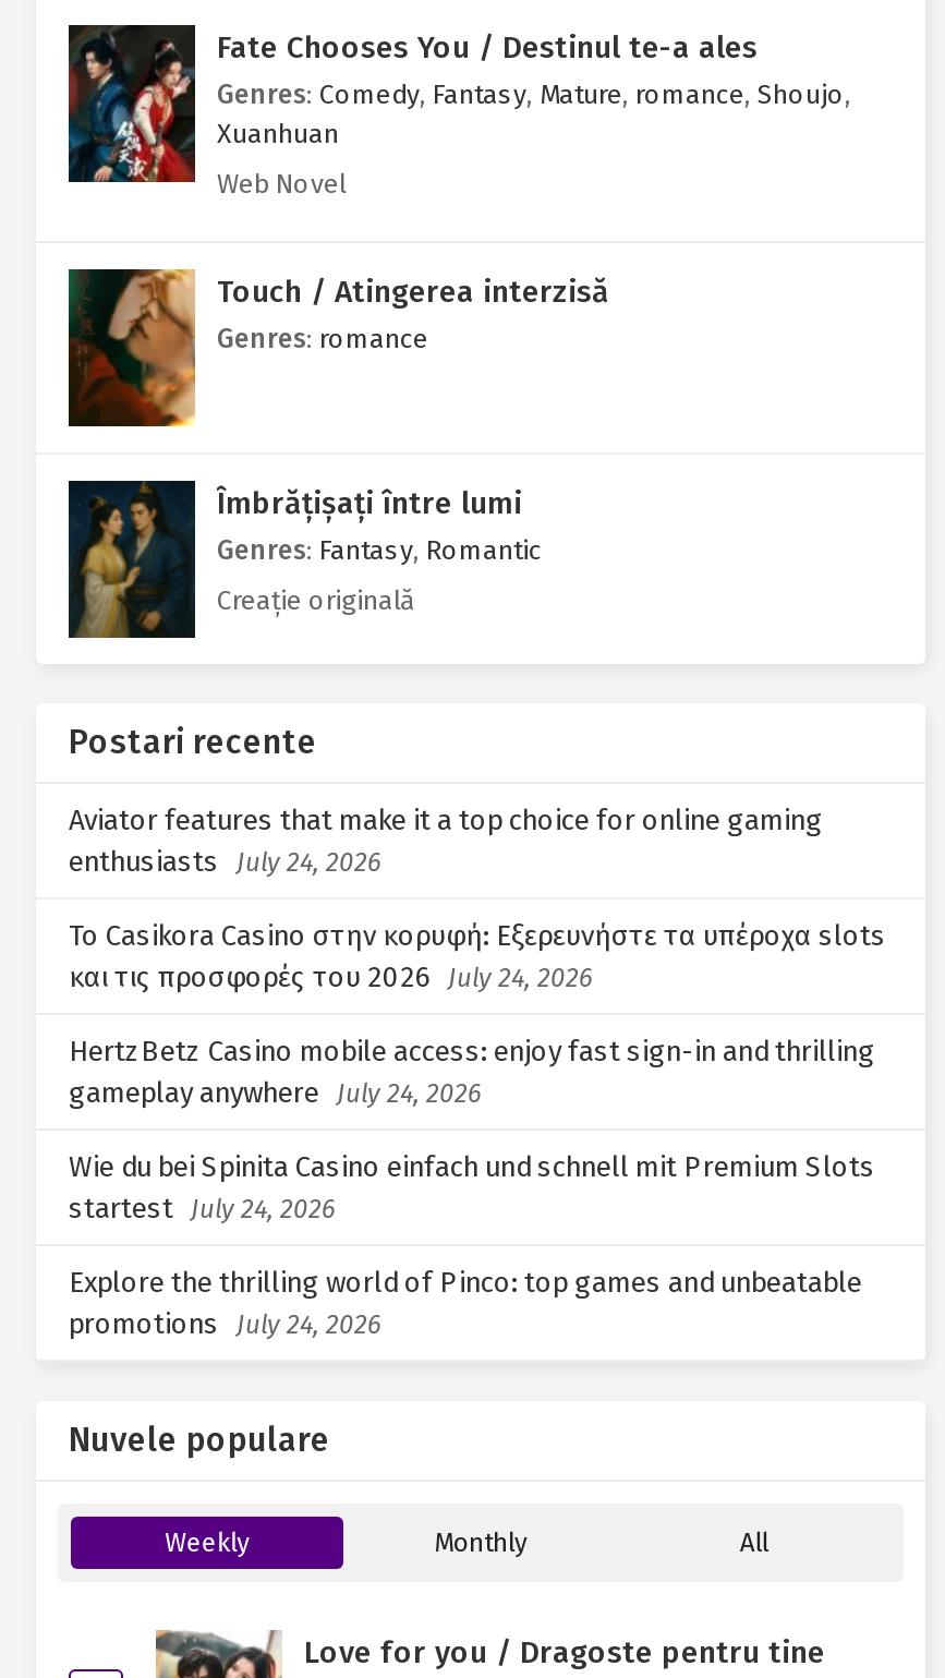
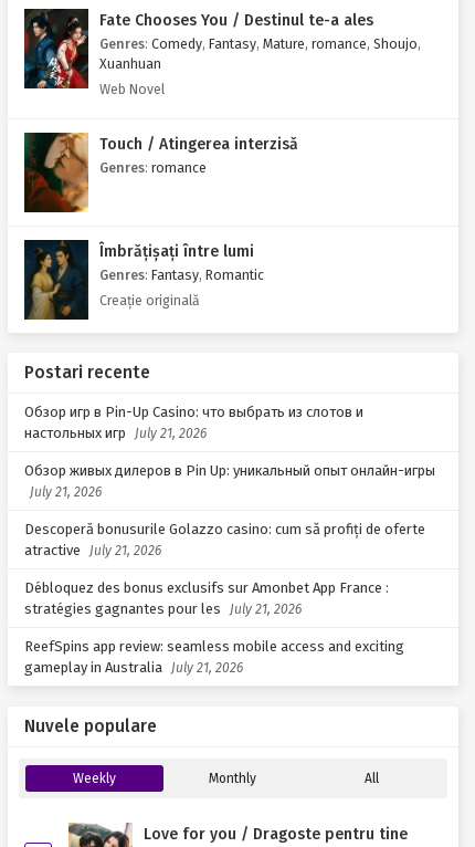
- Aviator features that make it a top choice for online gaming
- enthusiasts July 24, 2026
+ Обзор игр в Pin-Up Casino: что выбрать из слотов и
+ настольных игр July 21, 2026

- Το Casikora Casino στην κορυφή: Εξερευνήστε τα υπέροχα slots
- και τις προσφορές του 2026 July 24, 2026
+ Обзор живых дилеров в Pin Up: уникальный опыт онлайн-игры
+ July 21, 2026

- HertzBetz Casino mobile access: enjoy fast sign-in and thrilling
- gameplay anywhere July 24, 2026
+ Descoperă bonusurile Golazzo casino: cum să profiți de oferte
+ atractive July 21, 2026

- Wie du bei Spinita Casino einfach und schnell mit Premium Slots
- startest July 24, 2026
+ Débloquez des bonus exclusifs sur Amonbet App France :
+ stratégies gagnantes pour les July 21, 2026

- Explore the thrilling world of Pinco: top games and unbeatable
- promotions July 24, 2026
+ ReefSpins app review: seamless mobile access and exciting
+ gameplay in Australia July 21, 2026
